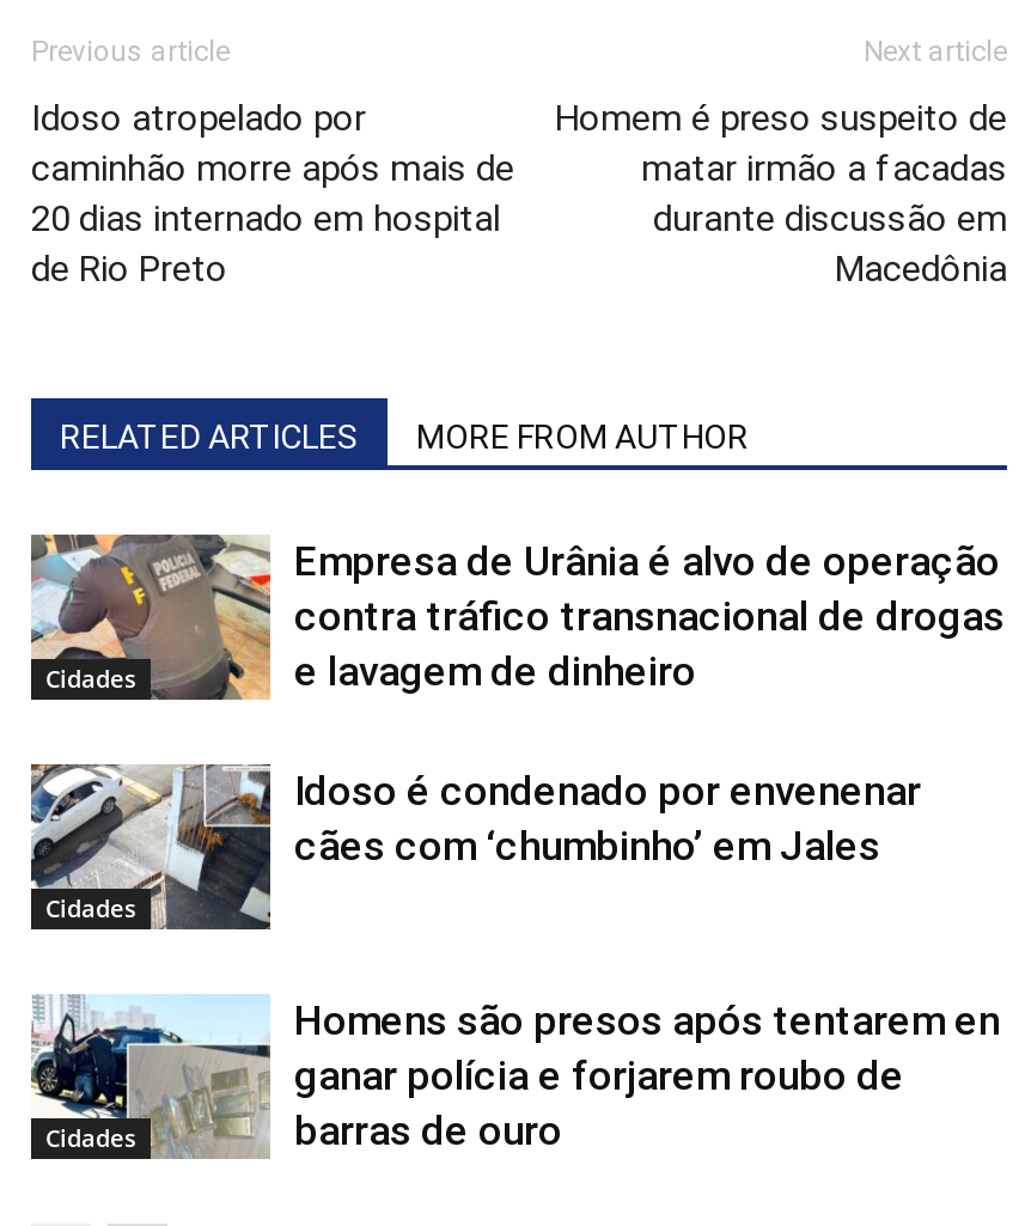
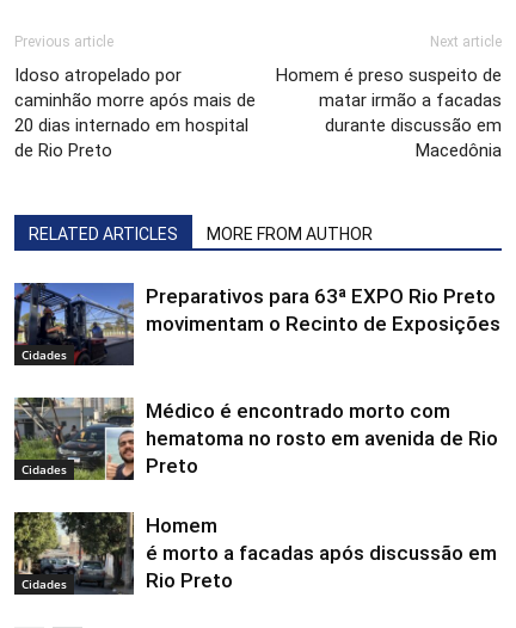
- [image]
- Empresa de Urânia é alvo de operação
- contra tráfico transnacional de drogas
- e lavagem de dinheiro
+ [image]
+ Preparativos para 63ª EXPO Rio Preto
+ movimentam o Recinto de Exposições

- [image]
- Idoso é condenado por envenenar
- cães com ‘chumbinho’ em Jales
+ [image]
+ Médico é encontrado morto com
+ hematoma no rosto em avenida de Rio
+ Preto

- [image]
- Homens são presos após tentarem en
- ganar polícia e forjarem roubo de
- barras de ouro
+ [image]
+ Homem
+ é morto a facadas após discussão em
+ Rio Preto
